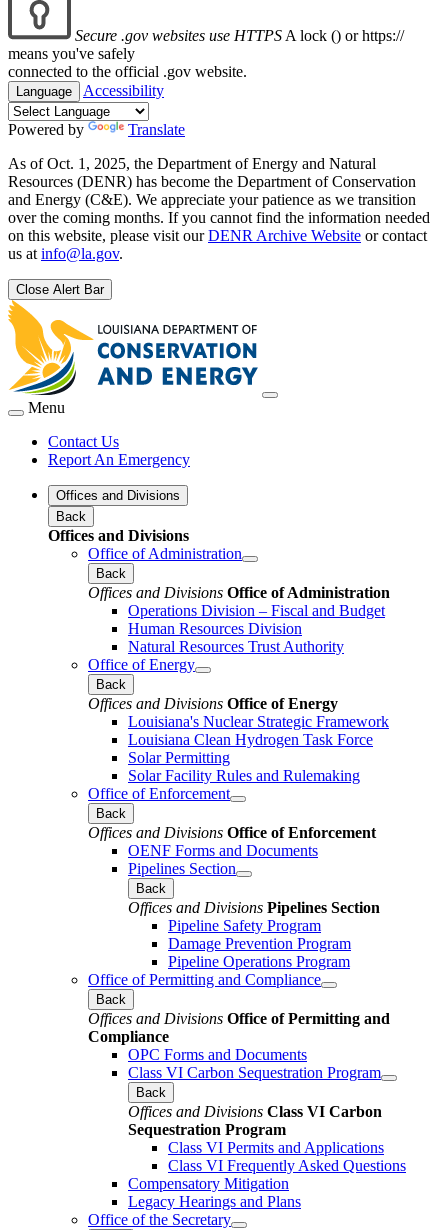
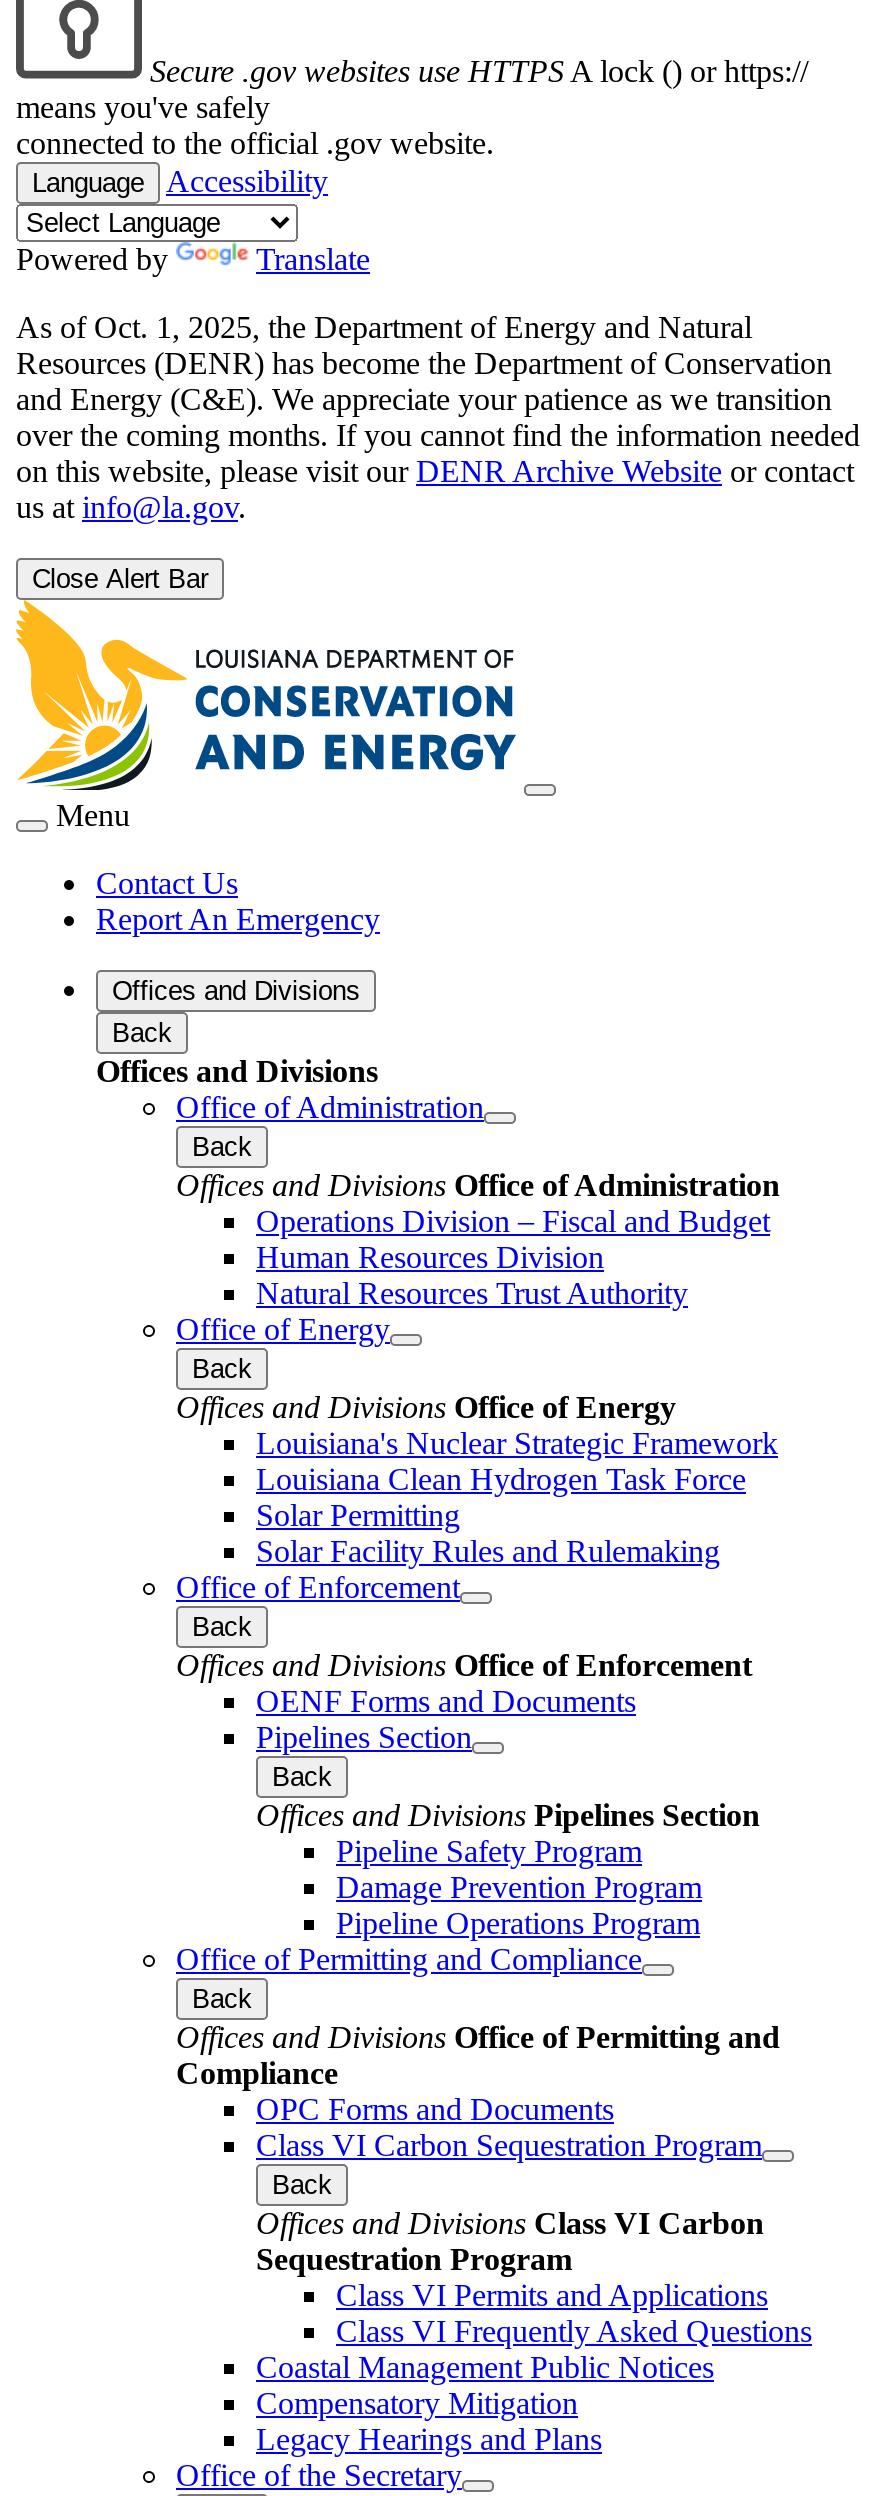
+ Coastal Management Public Notices
